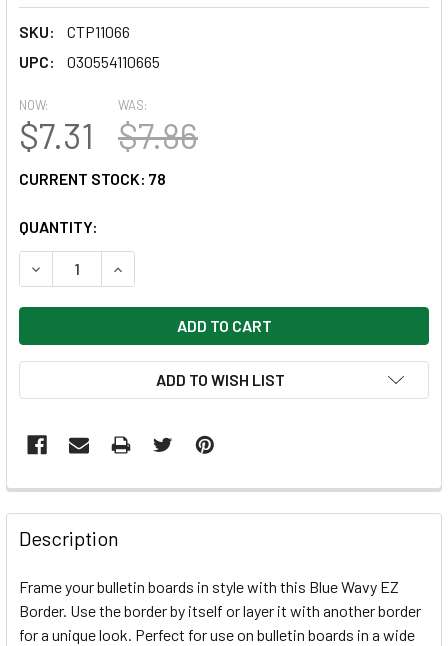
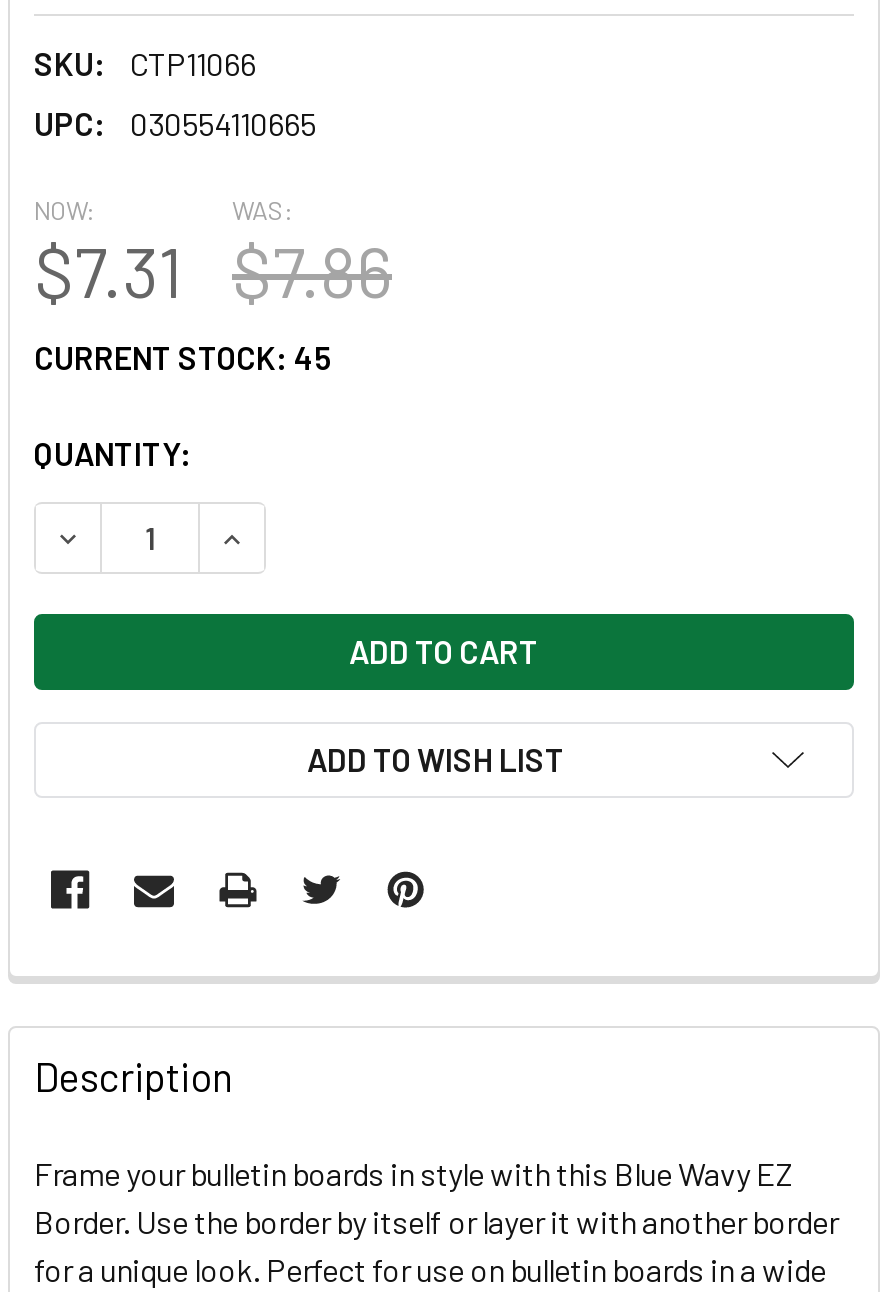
- CURRENT STOCK: 78
+ CURRENT STOCK: 45
